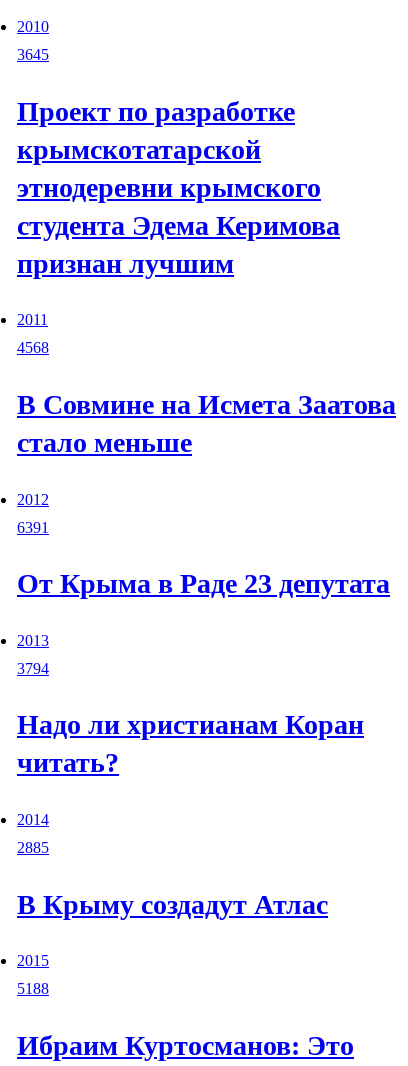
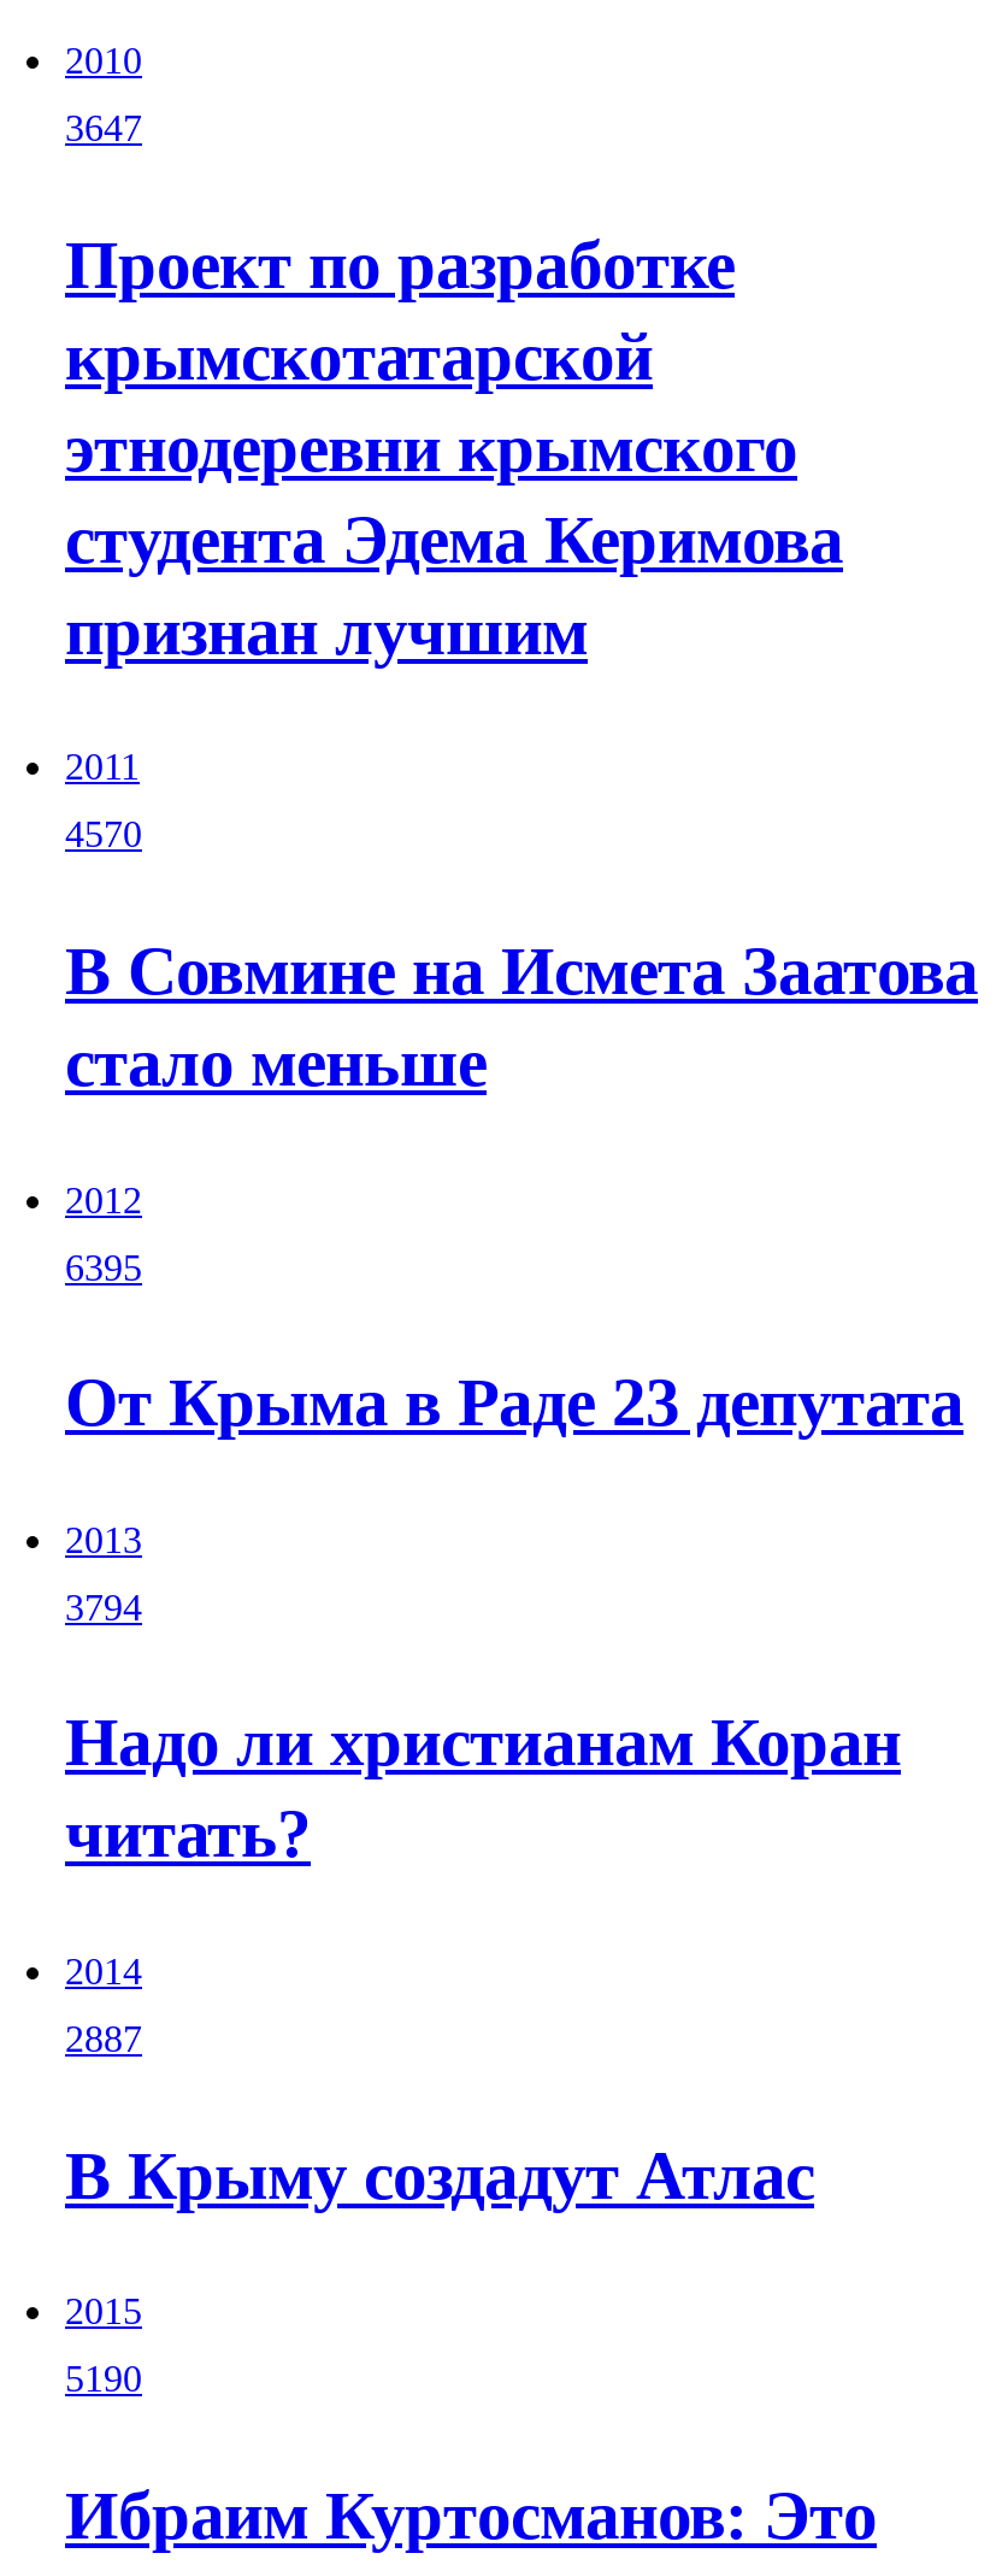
- 3645
+ 3647

- 4568
+ 4570

- 6391
+ 6395

- 2885
+ 2887

- 5188
+ 5190
